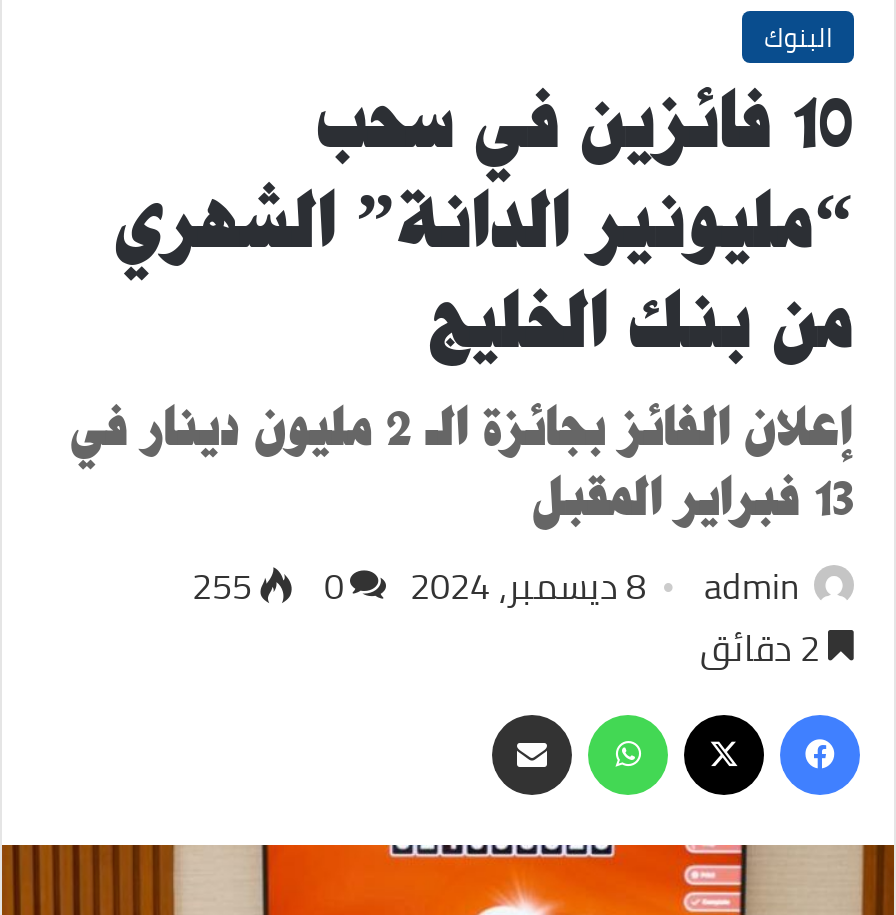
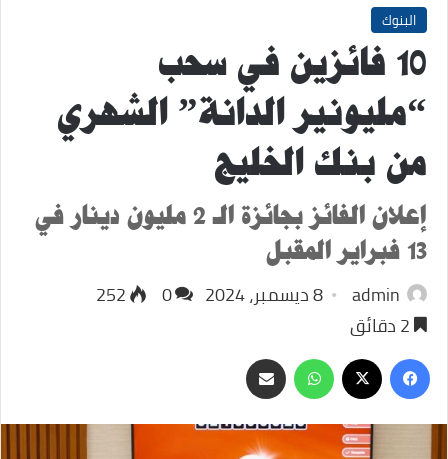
- 255
+ 252
